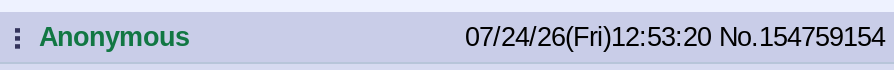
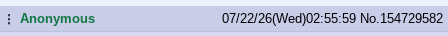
- 07/24/26(Fri)12:53:20 No.154759154
+ 07/22/26(Wed)02:55:59 No.154729582
